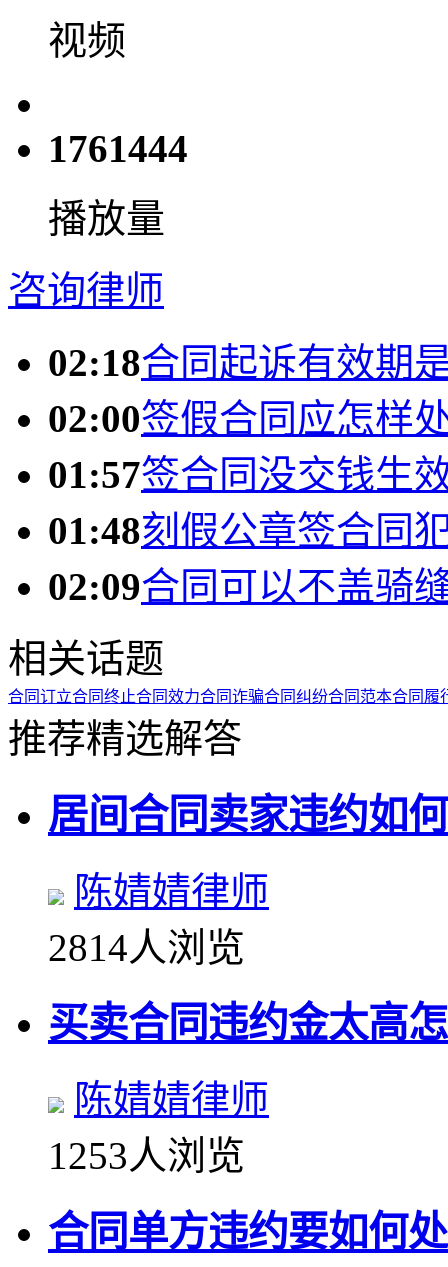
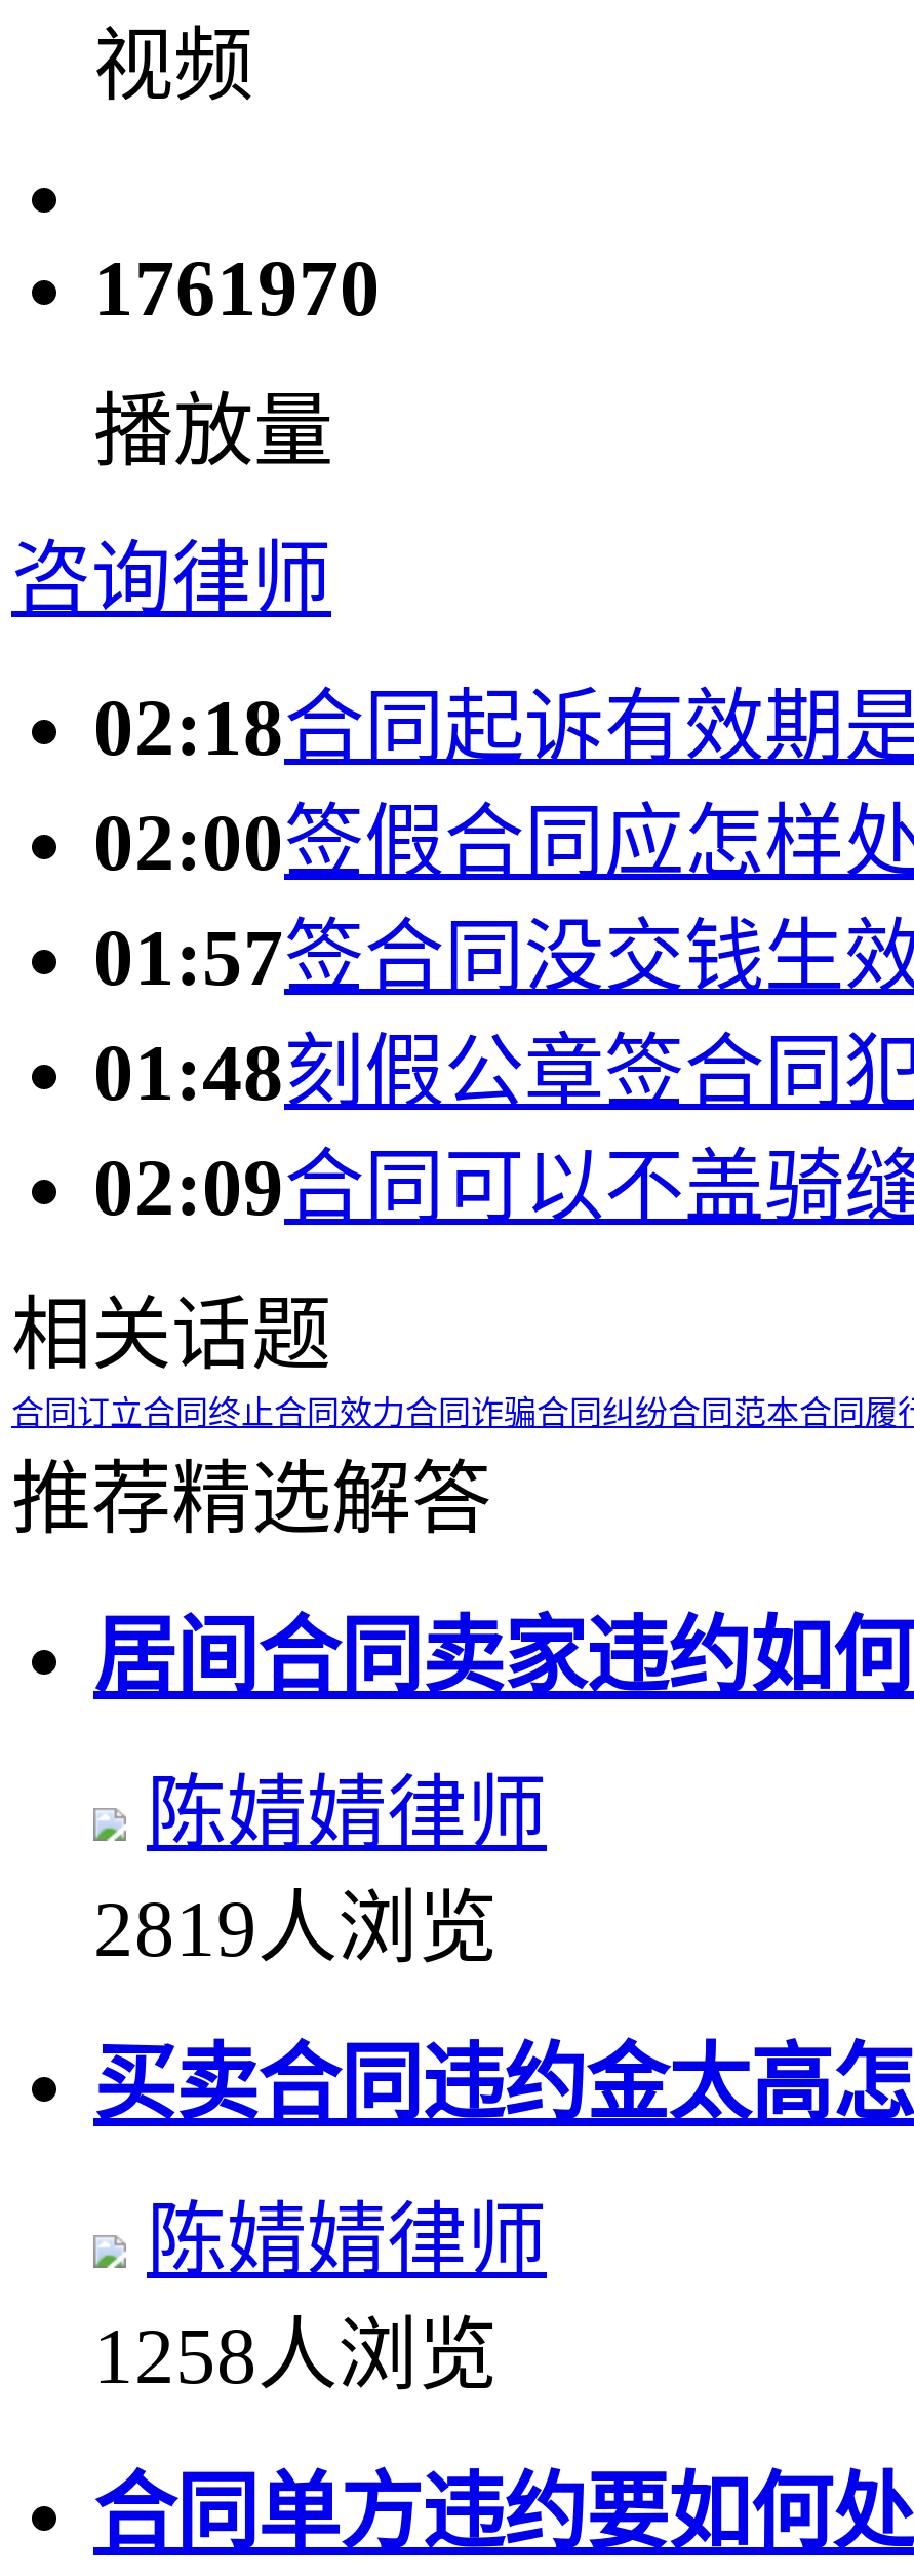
- 1761444
+ 1761970

- 2814人浏览
+ 2819人浏览

- 1253人浏览
+ 1258人浏览
